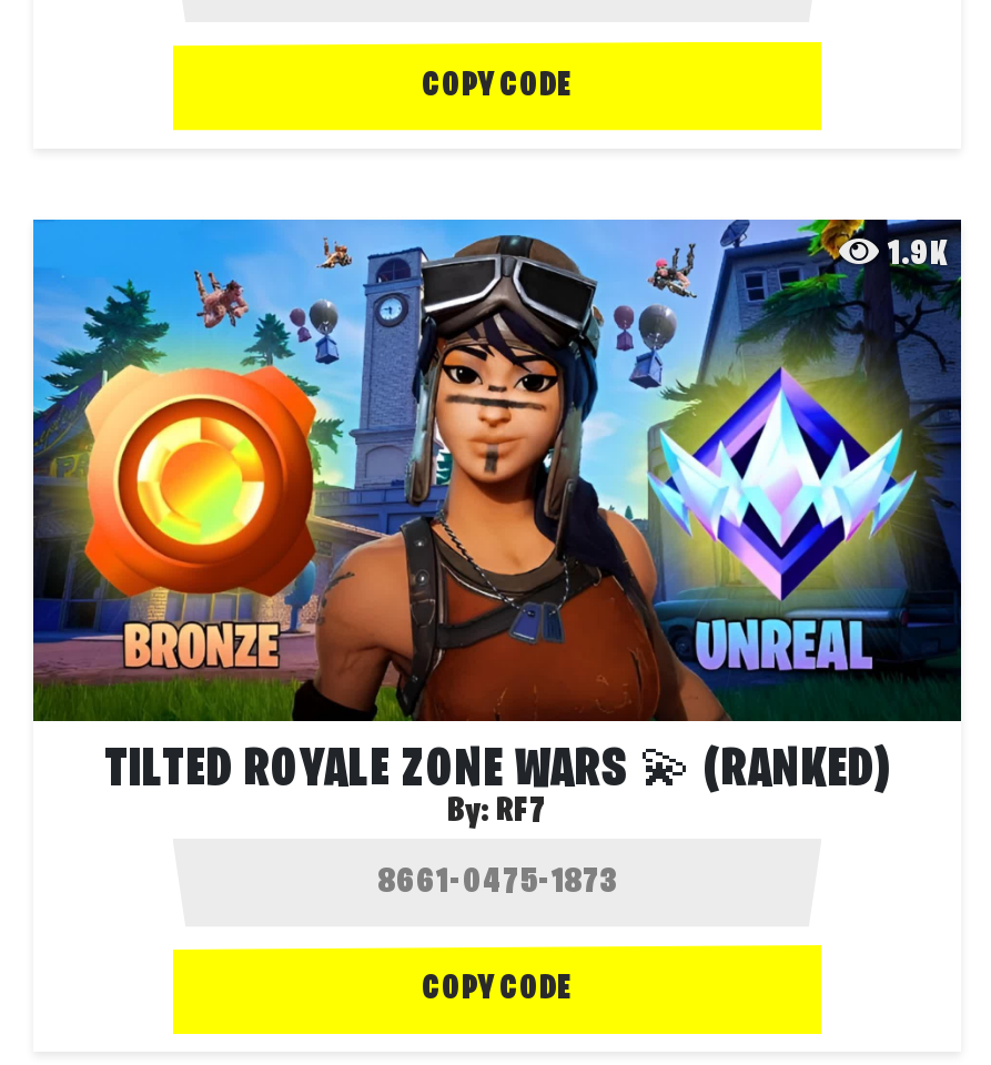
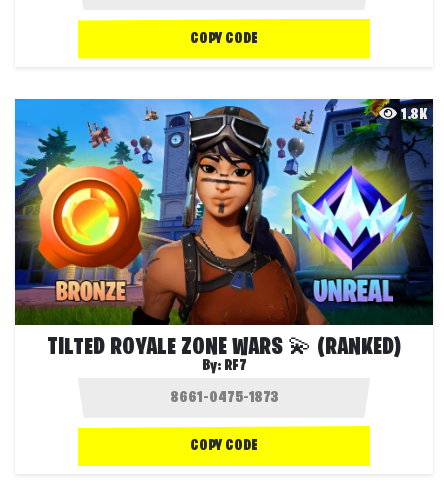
- 1.9K
+ 1.8K
